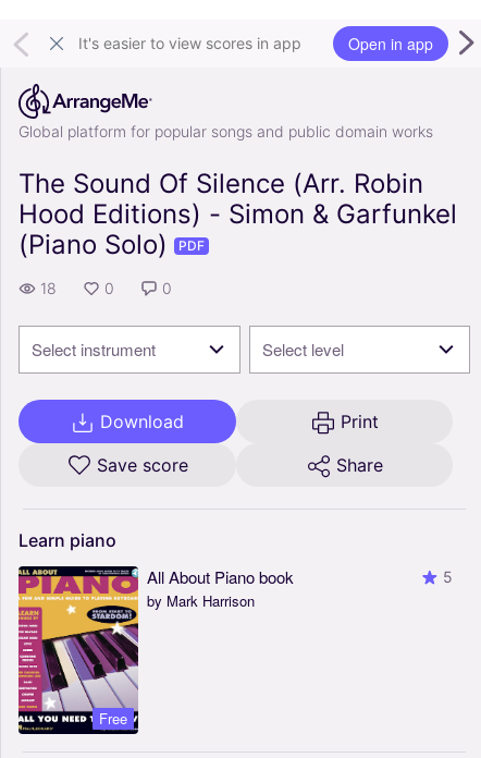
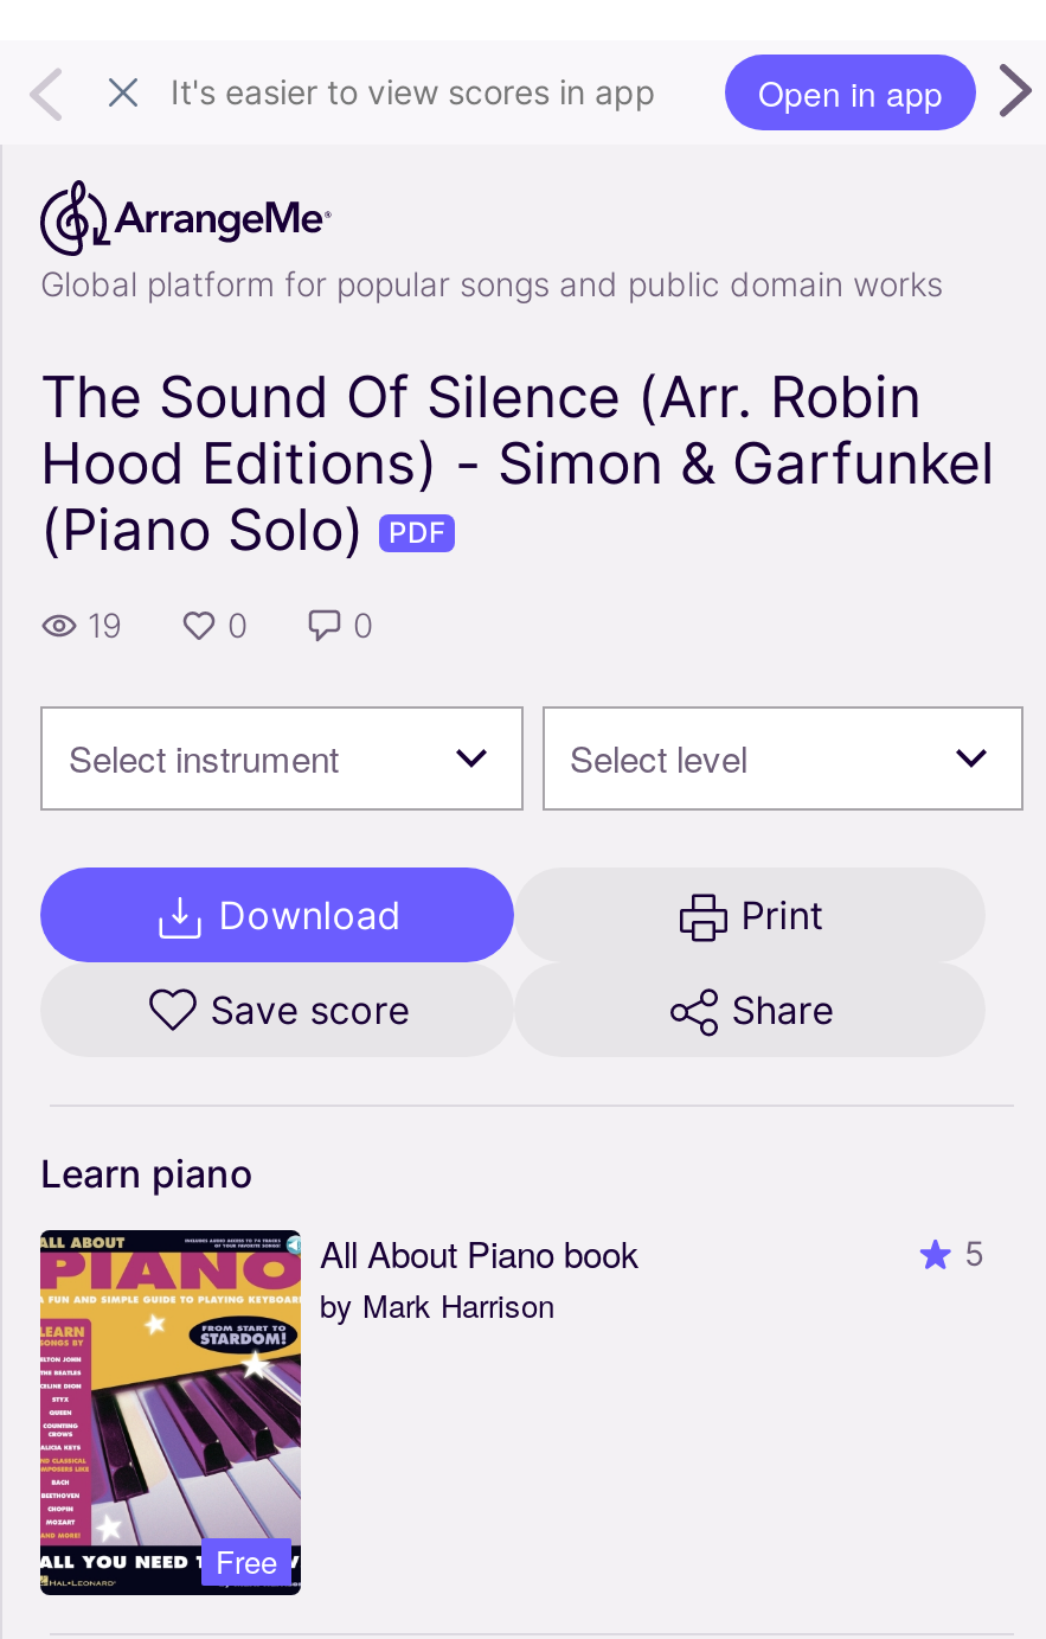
- 18
+ 19
